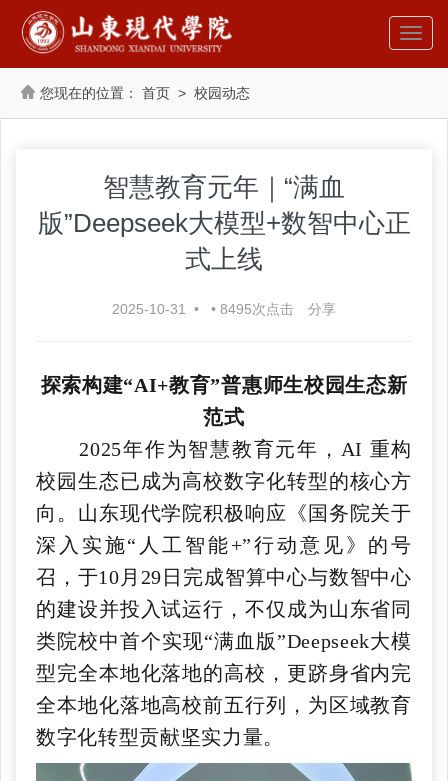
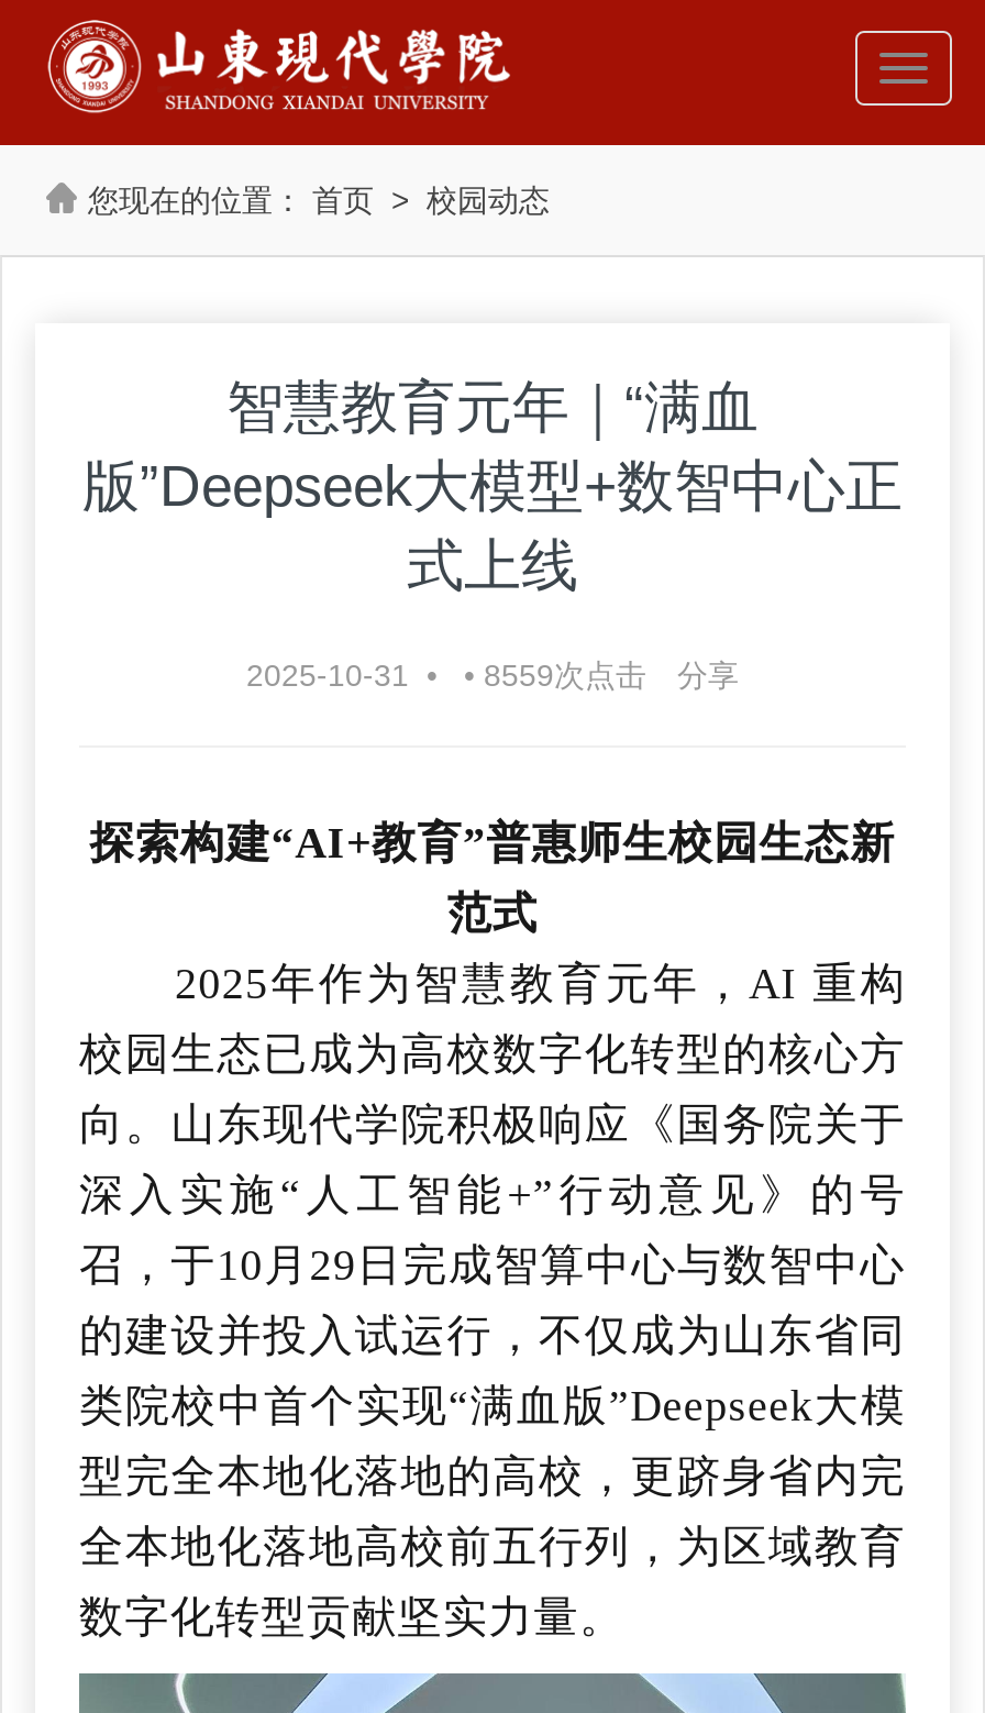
- 2025-10-31 • • 8495次点击 分享
+ 2025-10-31 • • 8559次点击 分享
